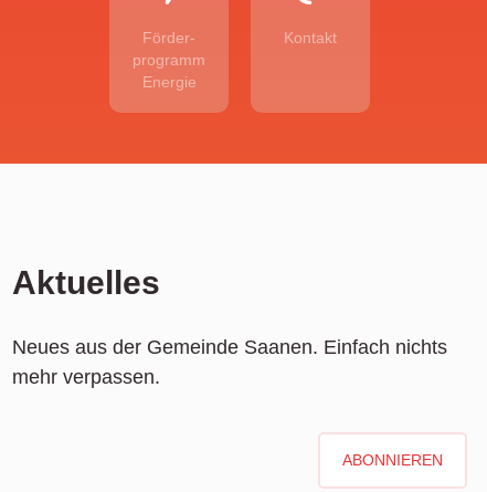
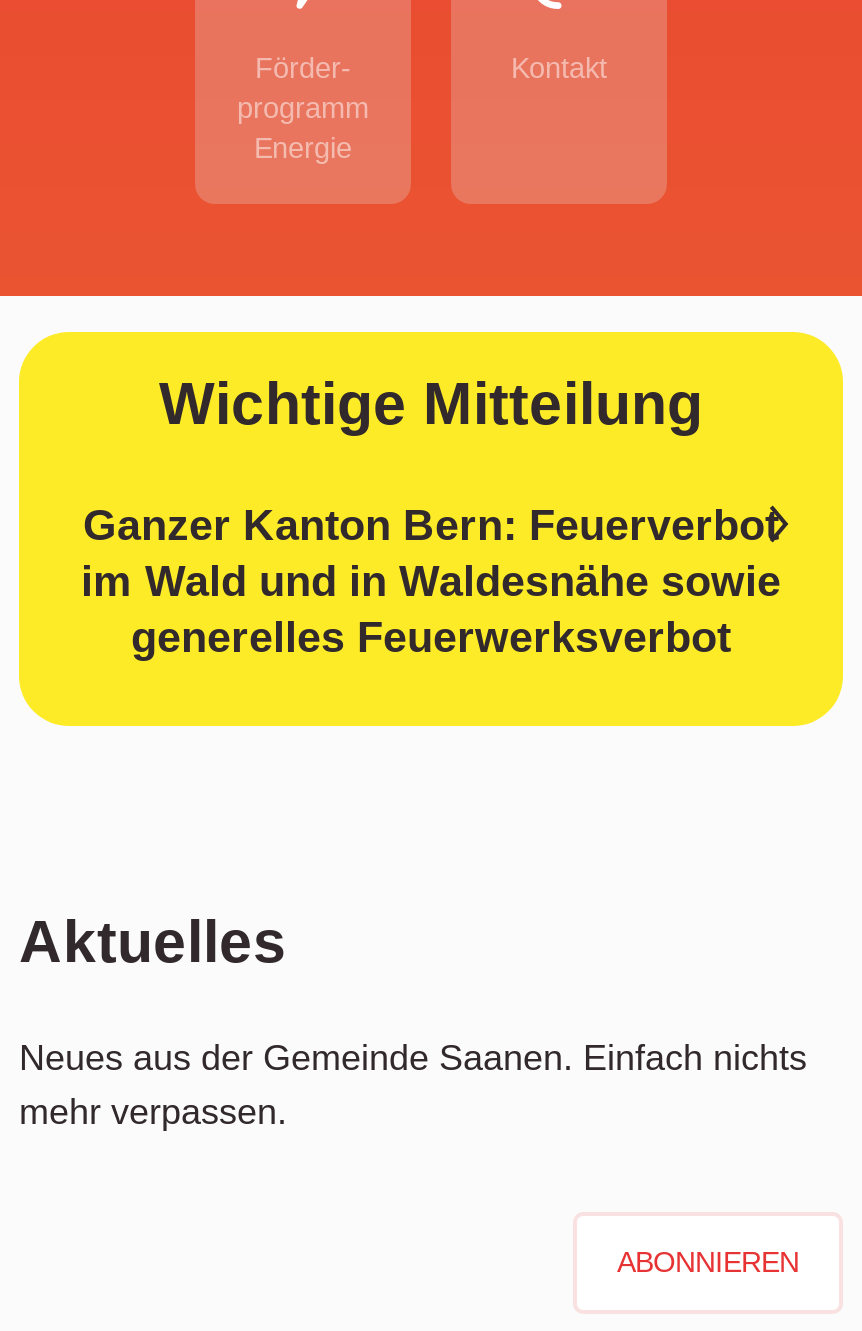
+ [image]
+ Wichtige Mitteilung
+ Ganzer Kanton Bern: Feuerverbot
+ im Wald und in Waldesnähe sowie
+ generelles Feuerwerksverbot
